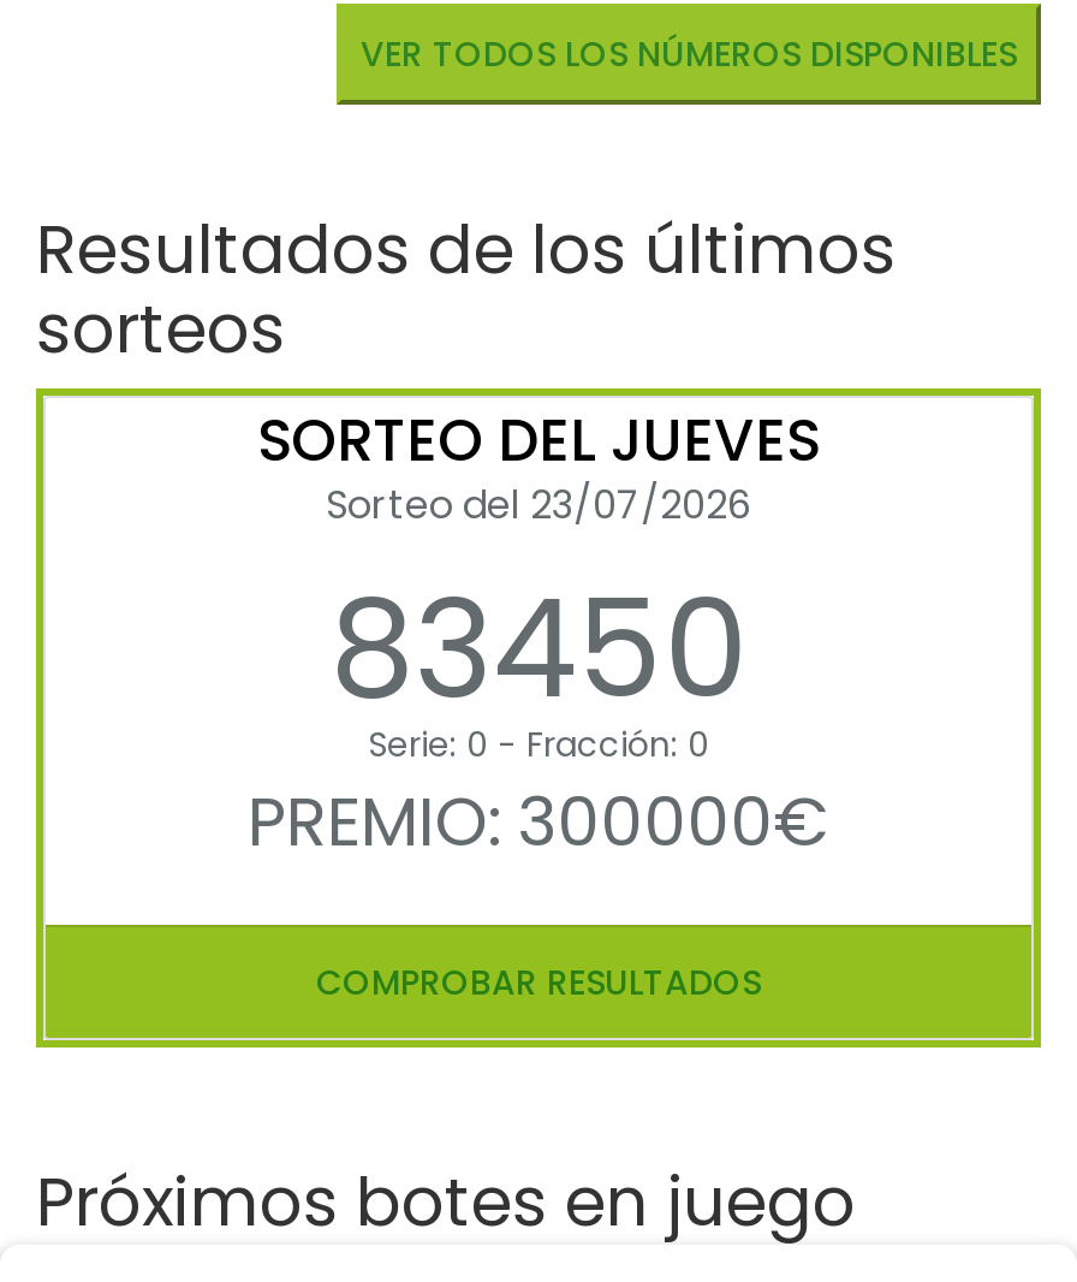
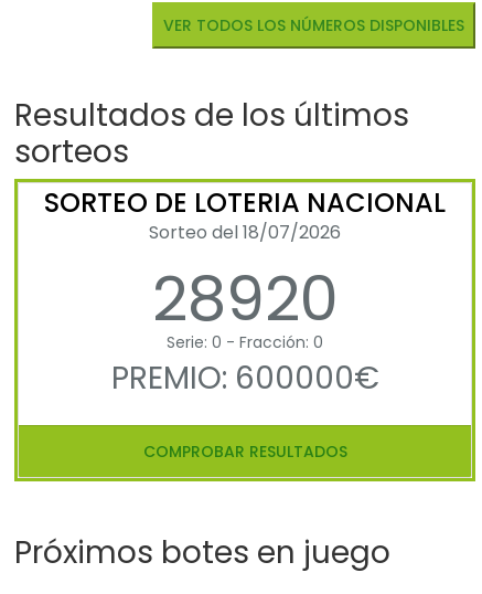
- SORTEO DEL JUEVES
- Sorteo del 23/07/2026
- 83450
+ SORTEO DE LOTERIA NACIONAL
+ Sorteo del 18/07/2026
+ 28920

- PREMIO: 300000€
+ PREMIO: 600000€
